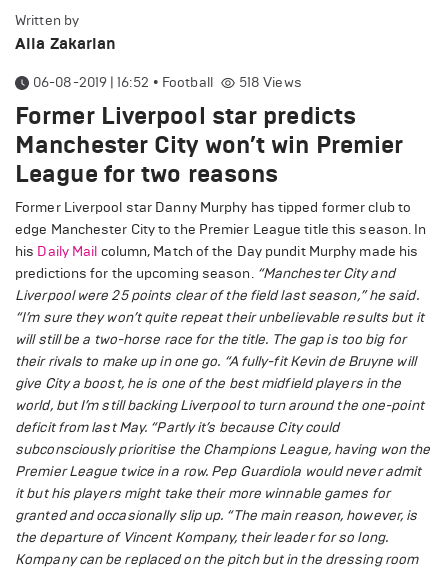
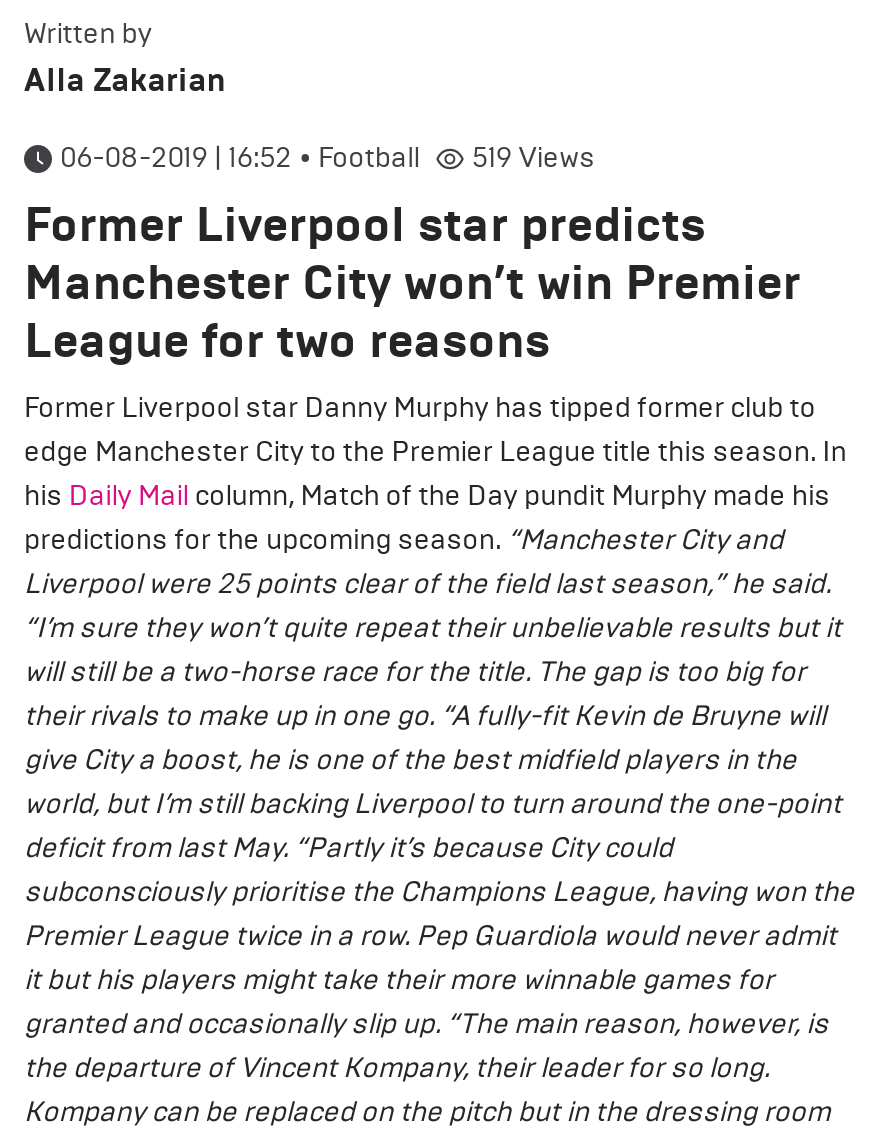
- 518 Views
+ 519 Views
